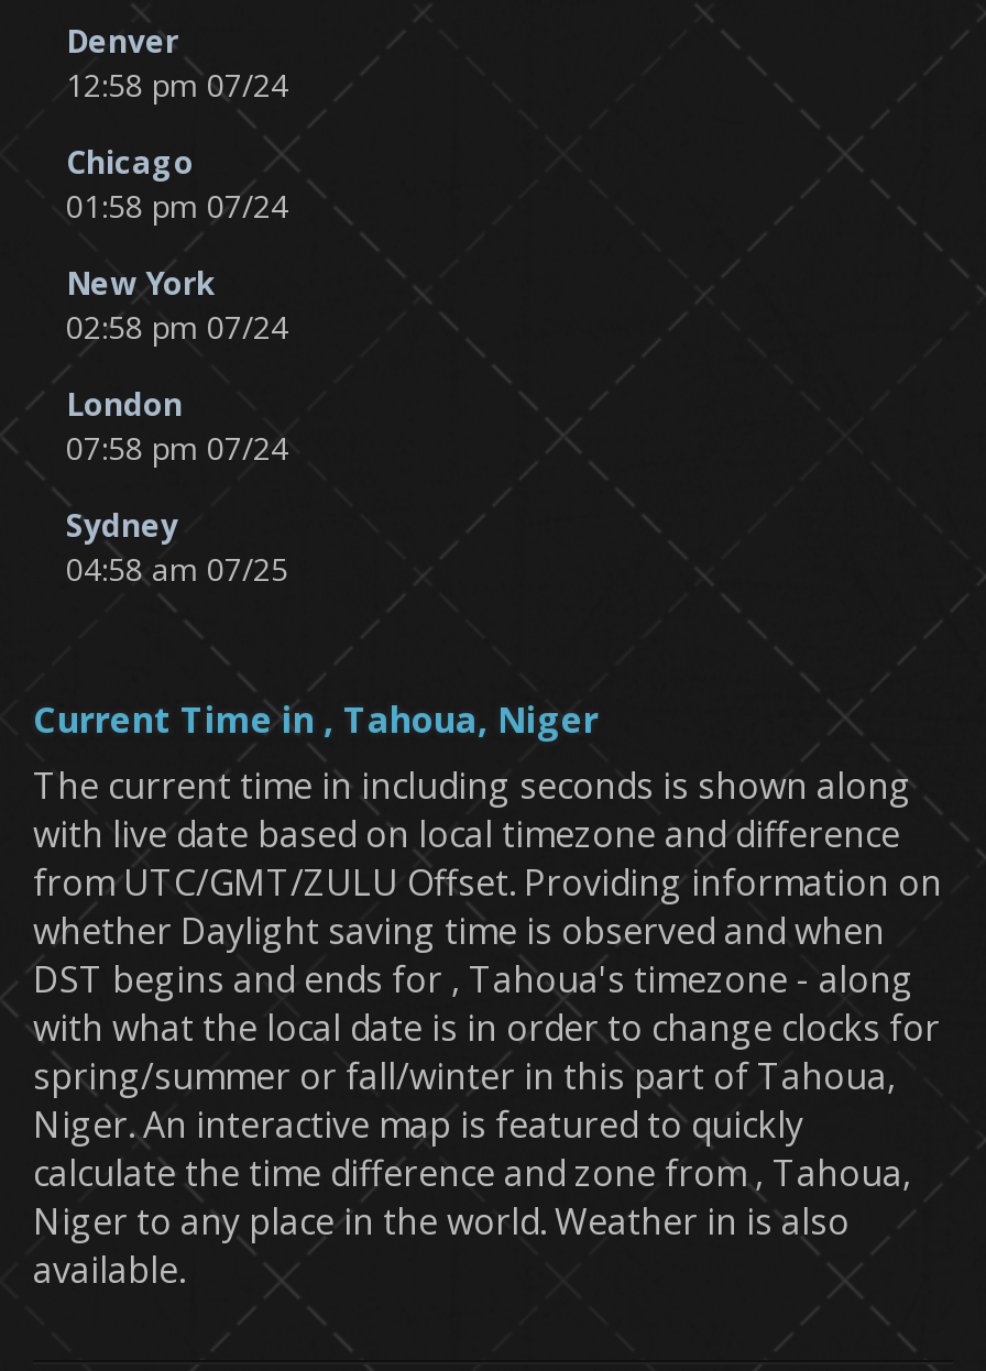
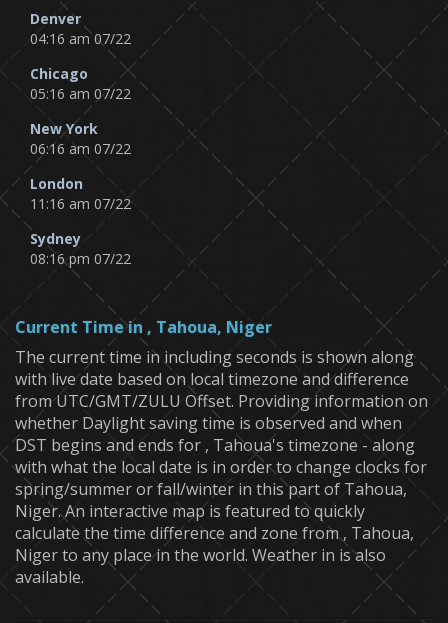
- 12:58 pm 07/24
+ 04:16 am 07/22

- 01:58 pm 07/24
+ 05:16 am 07/22

- 02:58 pm 07/24
+ 06:16 am 07/22

- 07:58 pm 07/24
+ 11:16 am 07/22

- 04:58 am 07/25
+ 08:16 pm 07/22
